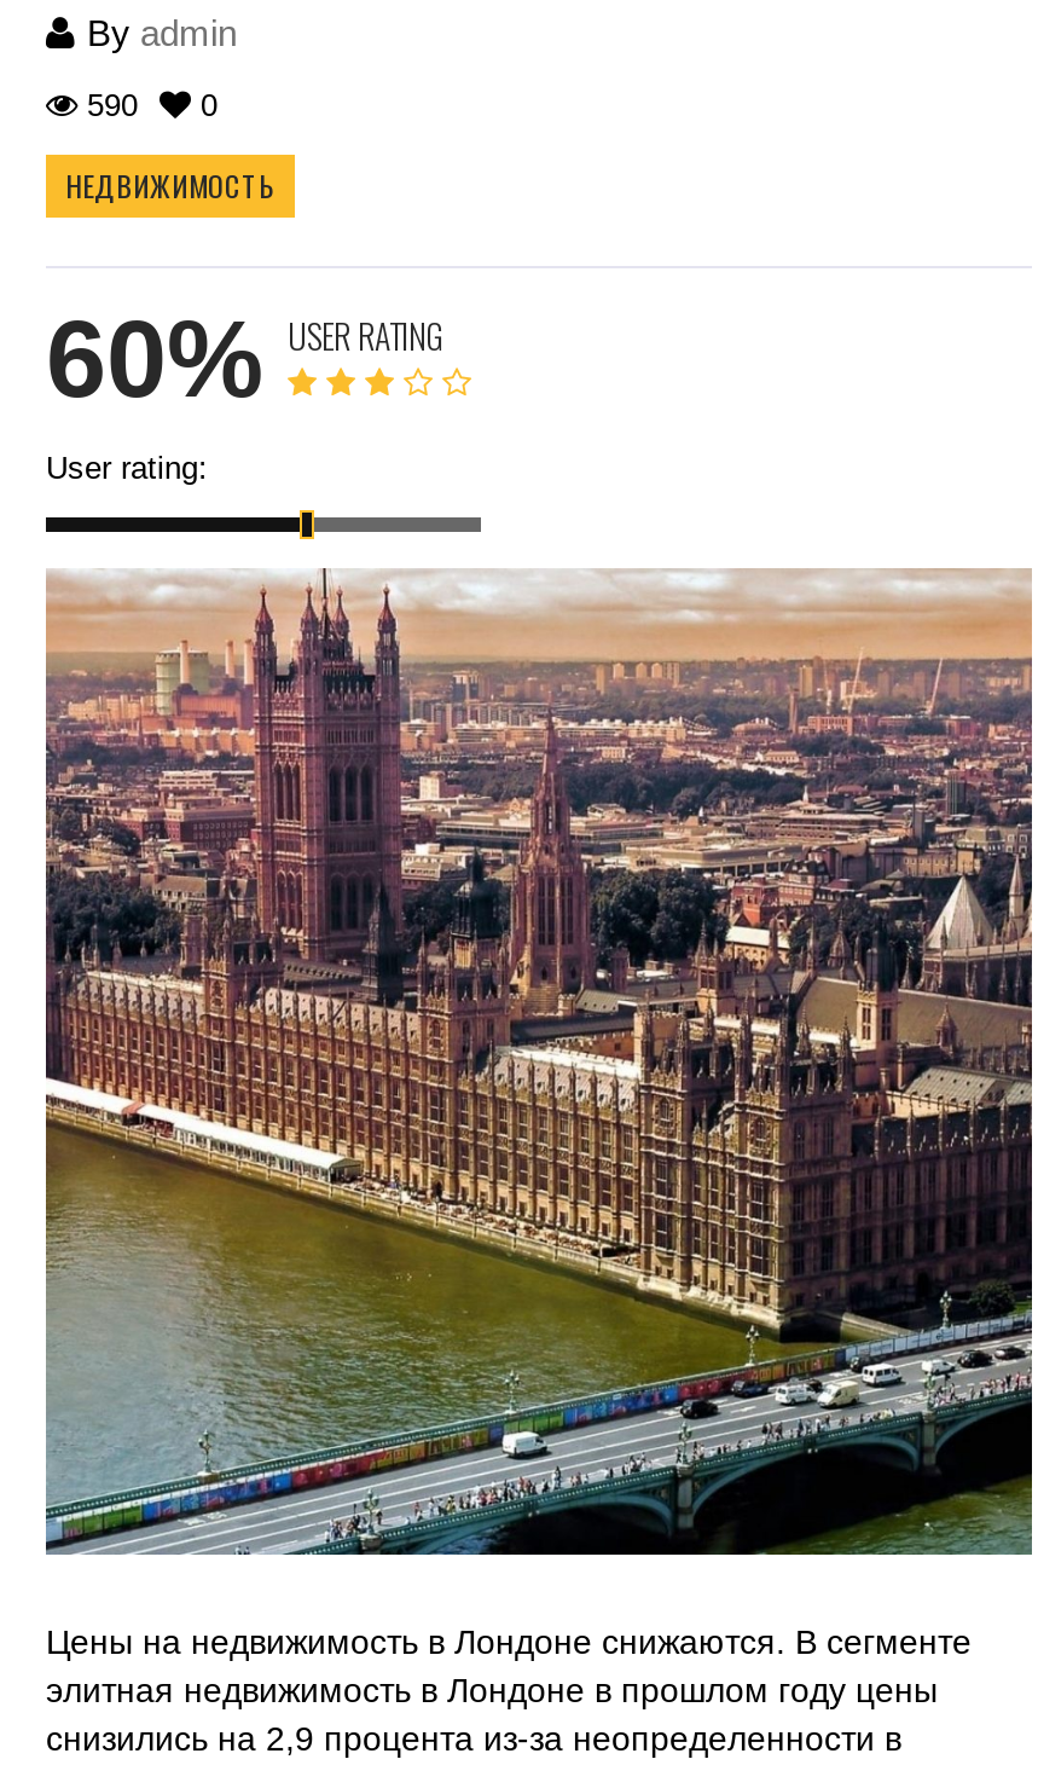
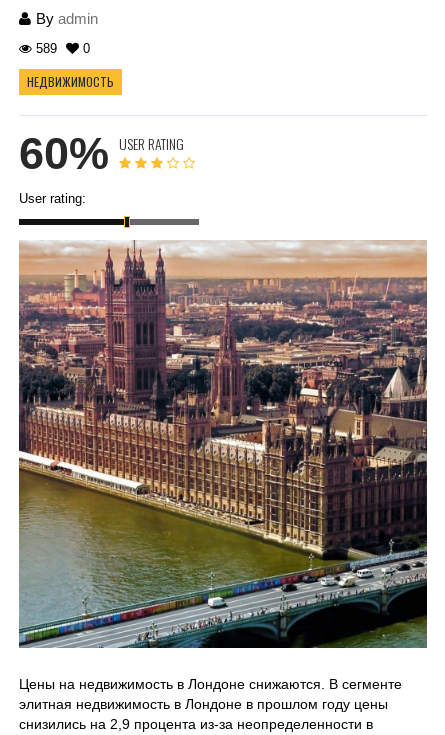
- 590 0
+ 589 0
